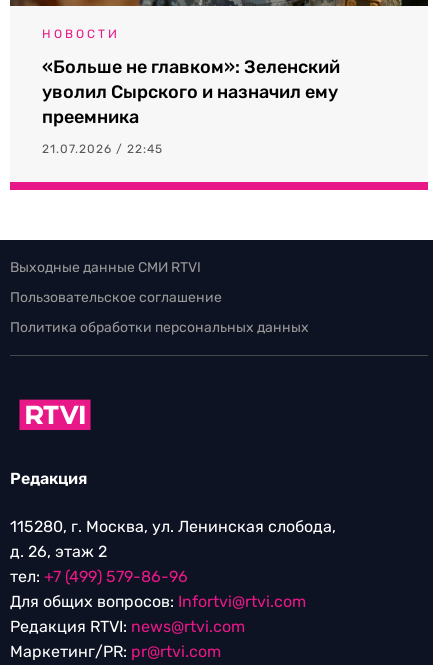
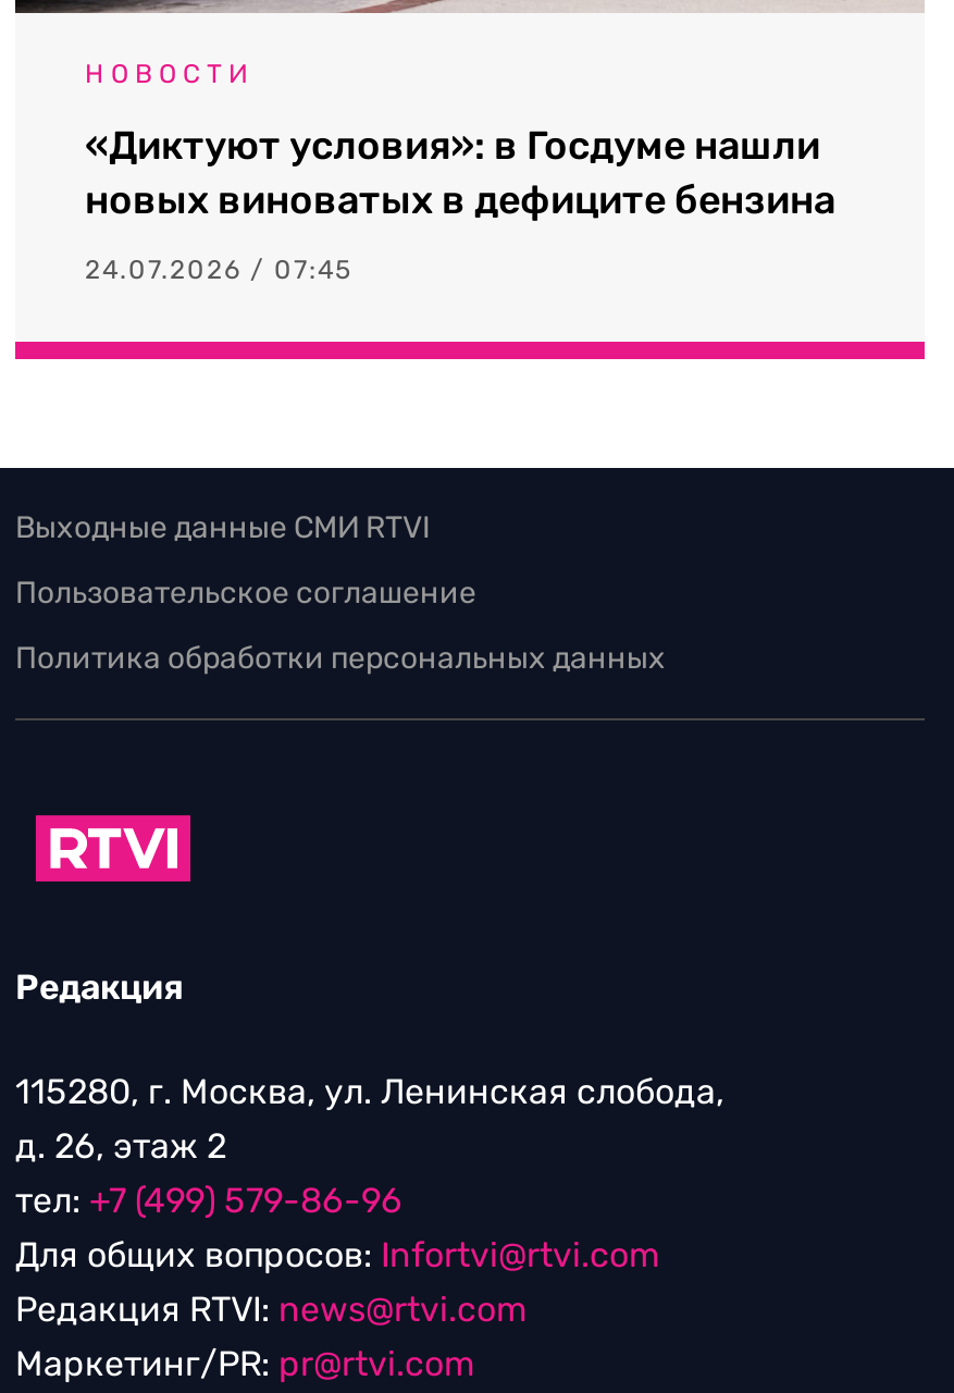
- «Больше не главком»: Зеленский
- уволил Сырского и назначил ему
- преемника
+ «Диктуют условия»: в Госдуме нашли
+ новых виноватых в дефиците бензина

- 21.07.2026 / 22:45
+ 24.07.2026 / 07:45
